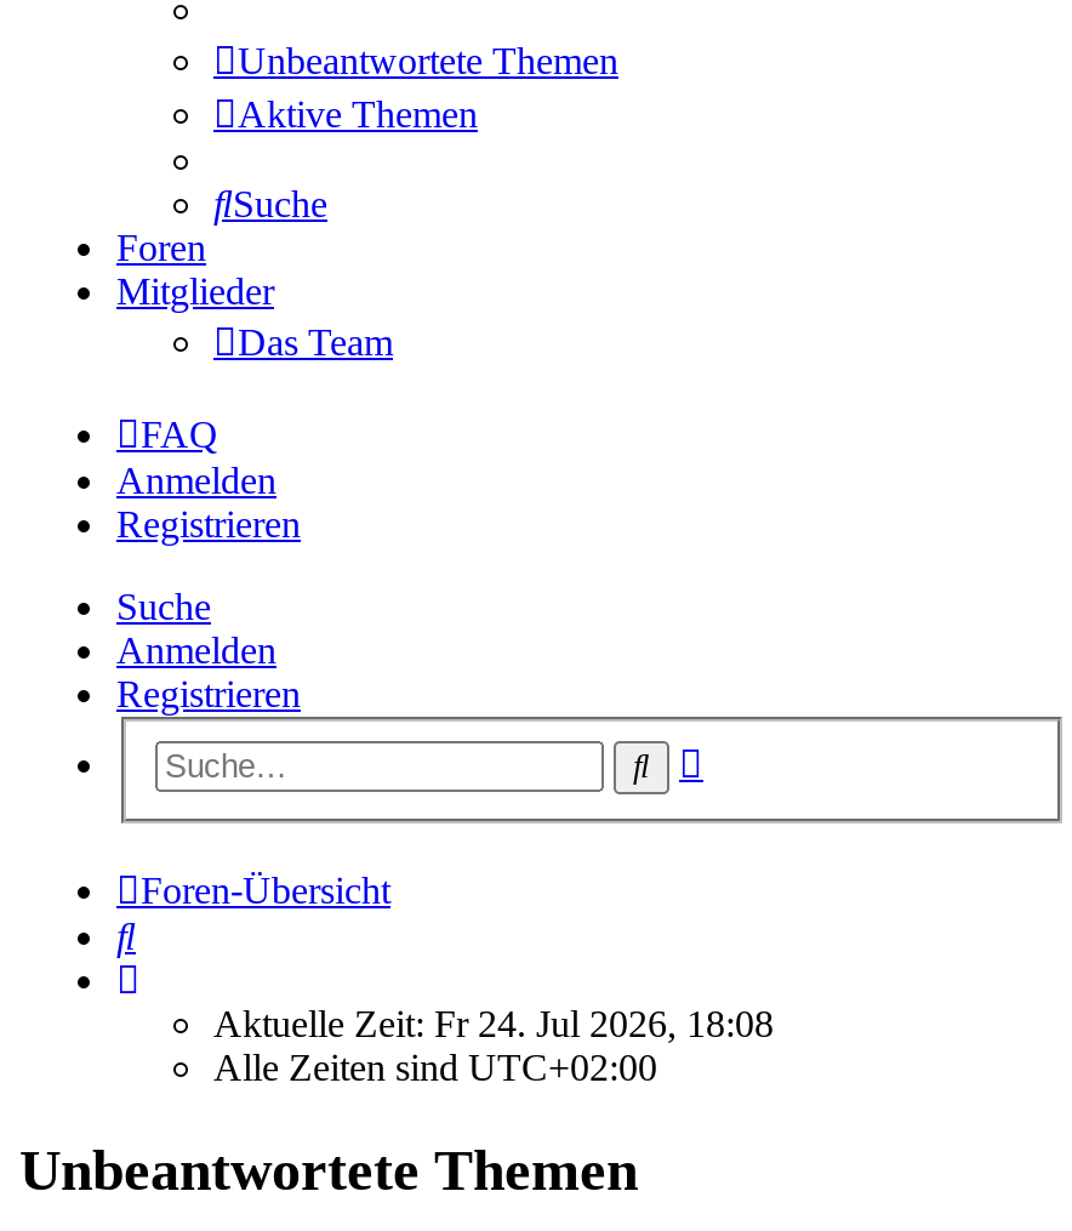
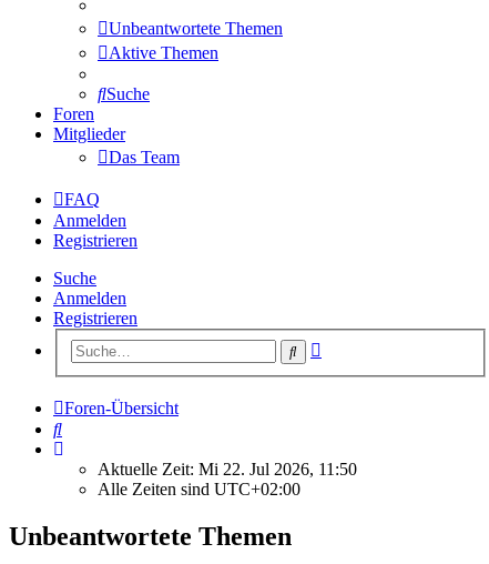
- Aktuelle Zeit: Fr 24. Jul 2026, 18:08
+ Aktuelle Zeit: Mi 22. Jul 2026, 11:50
